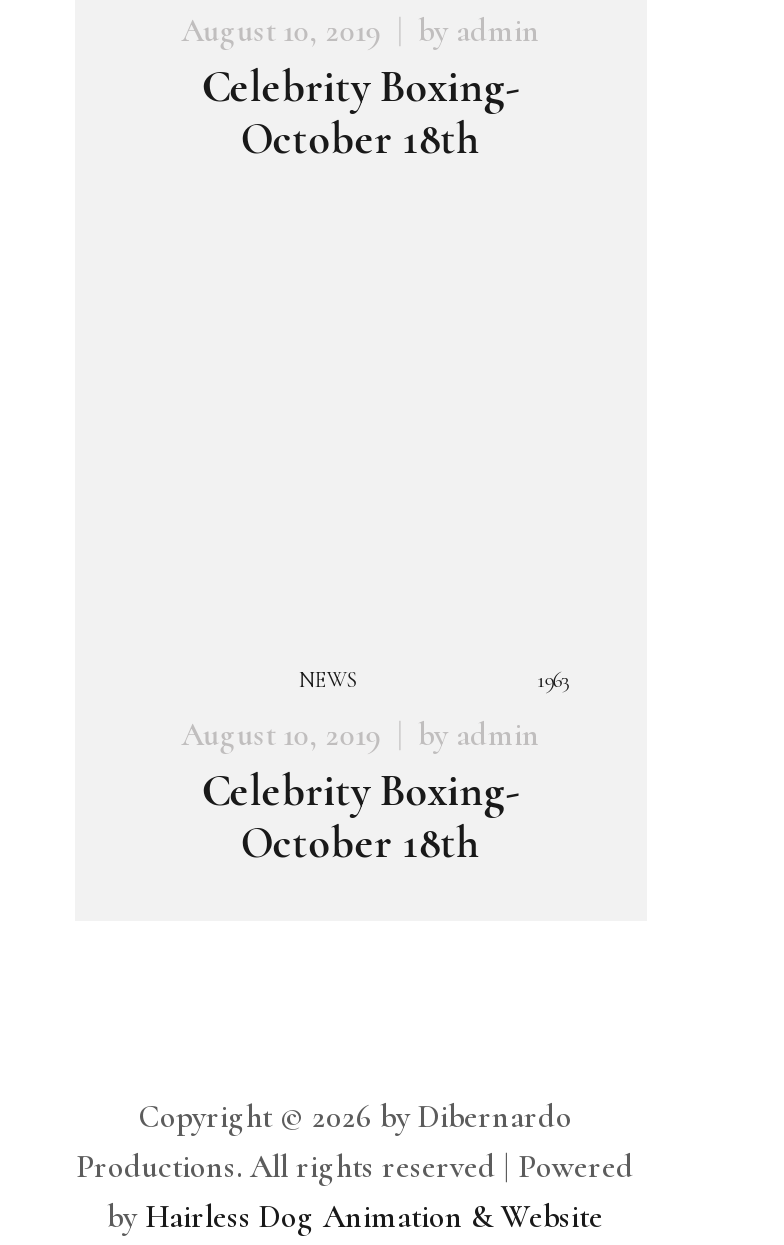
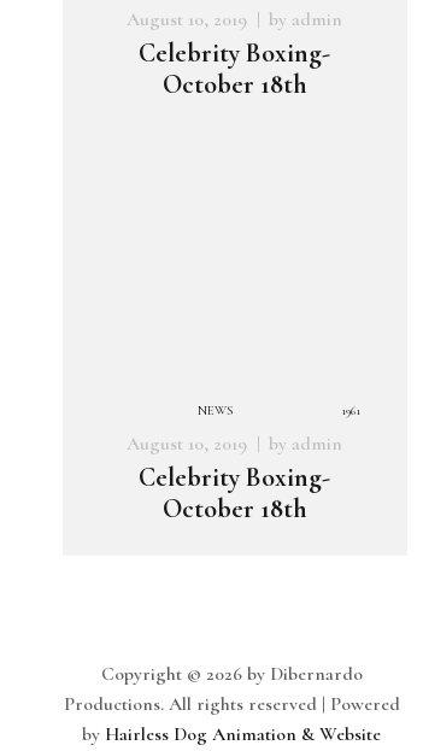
- 1963
+ 1961
